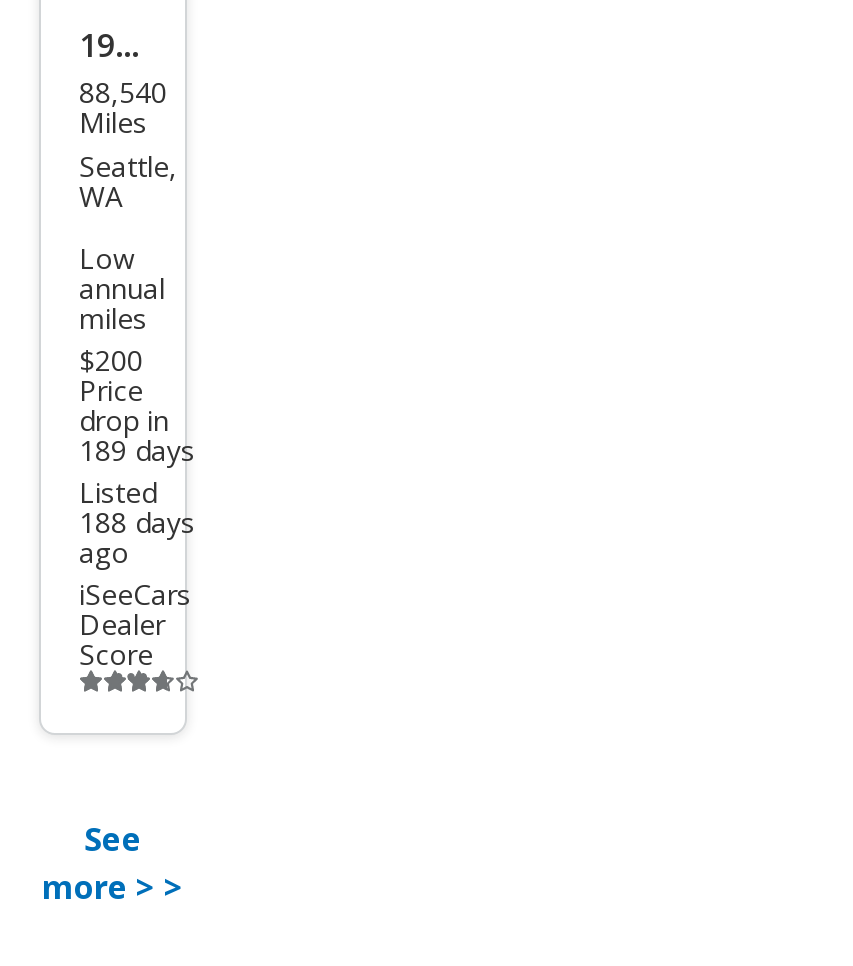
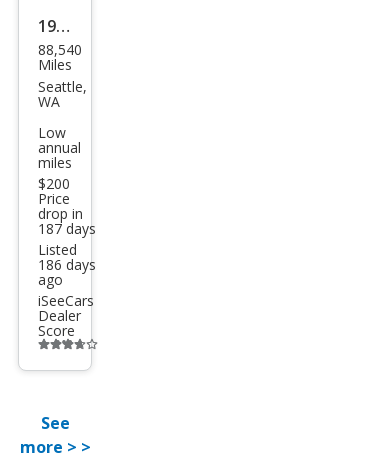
- 189 days
+ 187 days

- 188 days
+ 186 days
